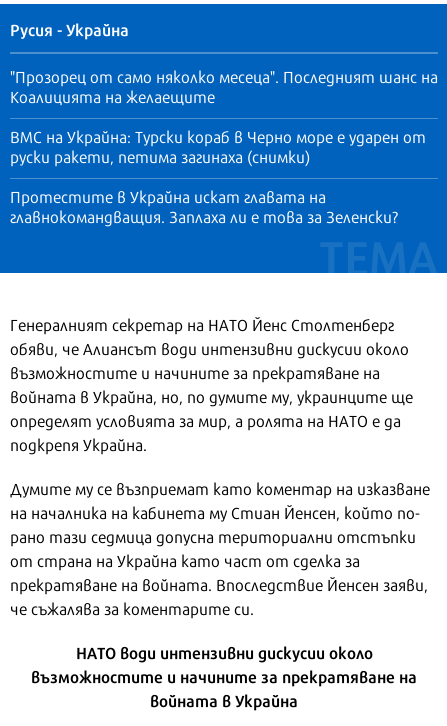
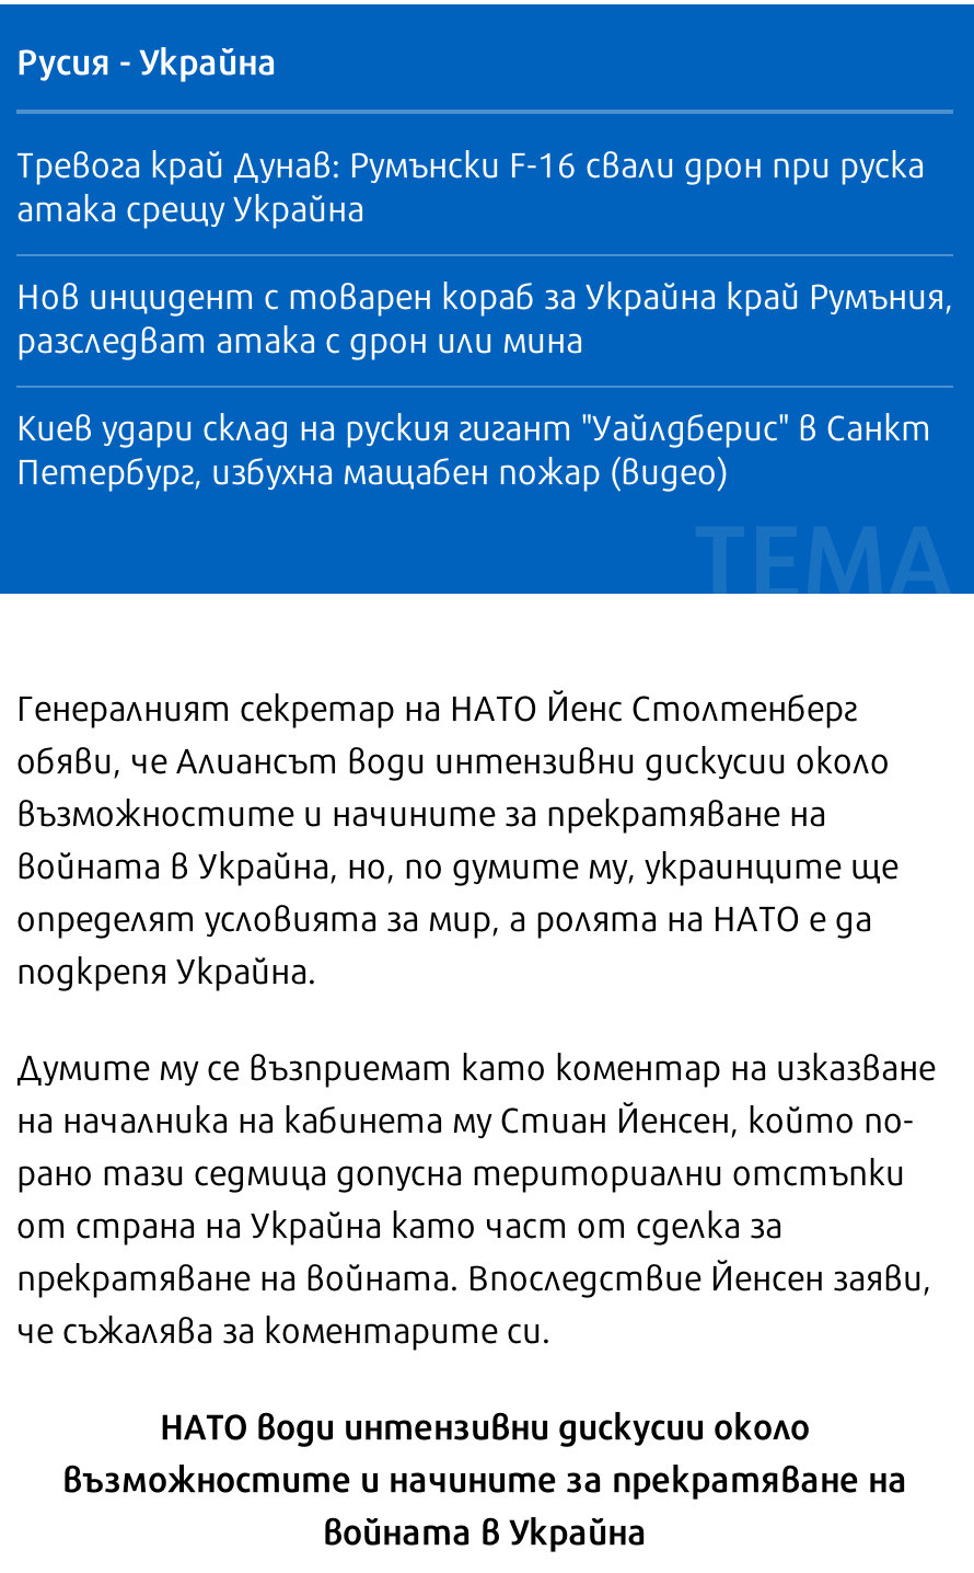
- "Прозорец от само няколко месеца". Последният шанс на
- Коалицията на желаещите
+ Тревога край Дунав: Румънски F-16 свали дрон при руска
+ атака срещу Украйна

- ВМС на Украйна: Турски кораб в Черно море е ударен от
- руски ракети, петима загинаха (снимки)
+ Нов инцидент с товарен кораб за Украйна край Румъния,
+ разследват атака с дрон или мина

- Протестите в Украйна искат главата на
- главнокомандващия. Заплаха ли е това за Зеленски?
+ Киев удари склад на руския гигант "Уайлдберис" в Санкт
+ Петербург, избухна мащабен пожар (видео)
